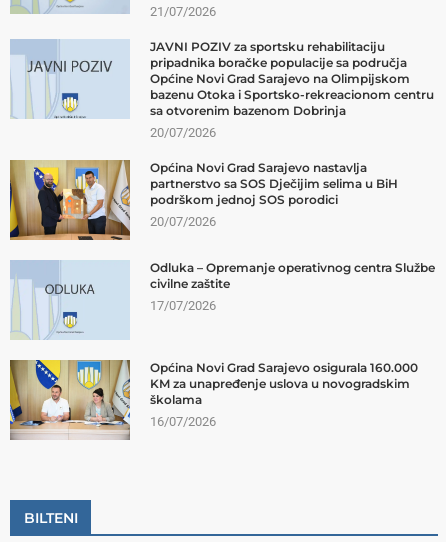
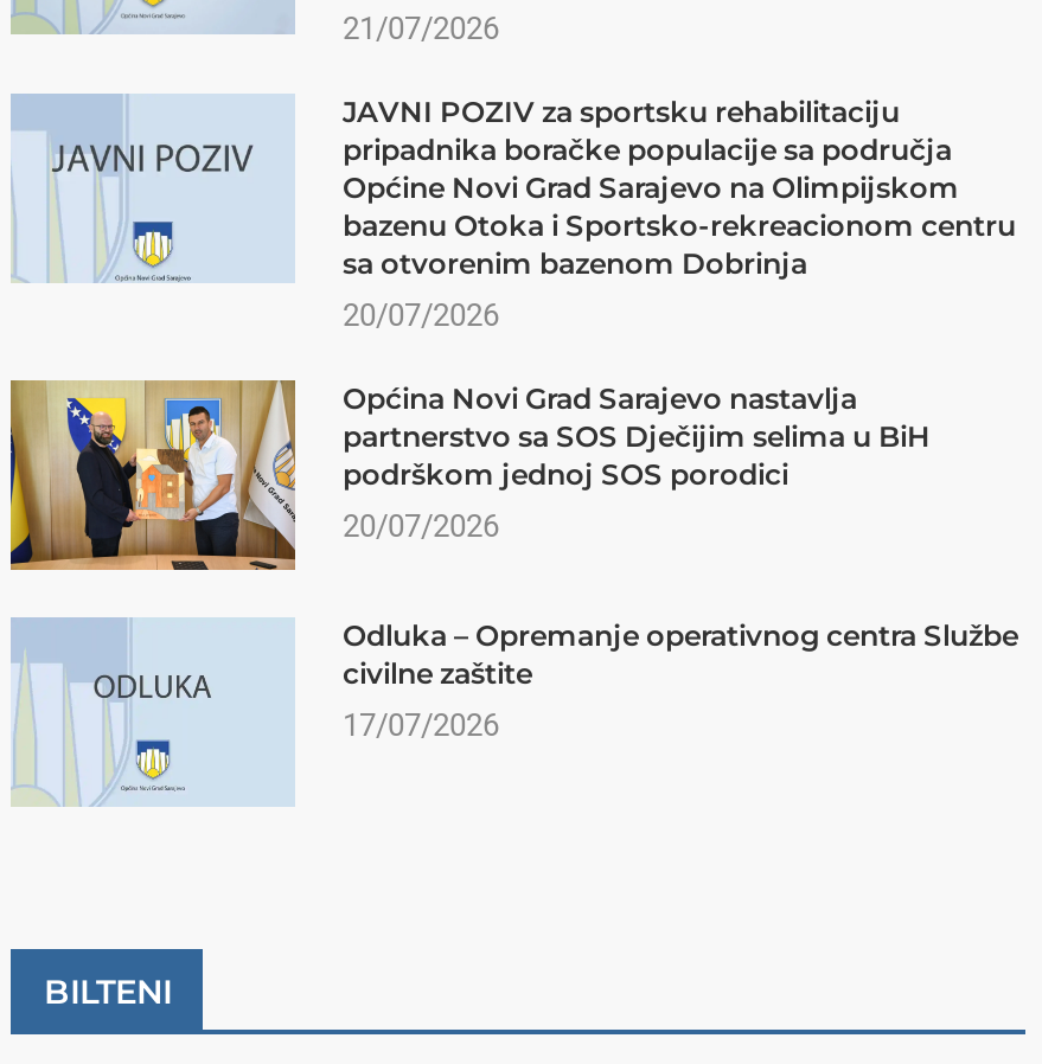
- [image]
- Općina Novi Grad Sarajevo osigurala 160.000
- KM za unapređenje uslova u novogradskim
- školama
- 16/07/2026
